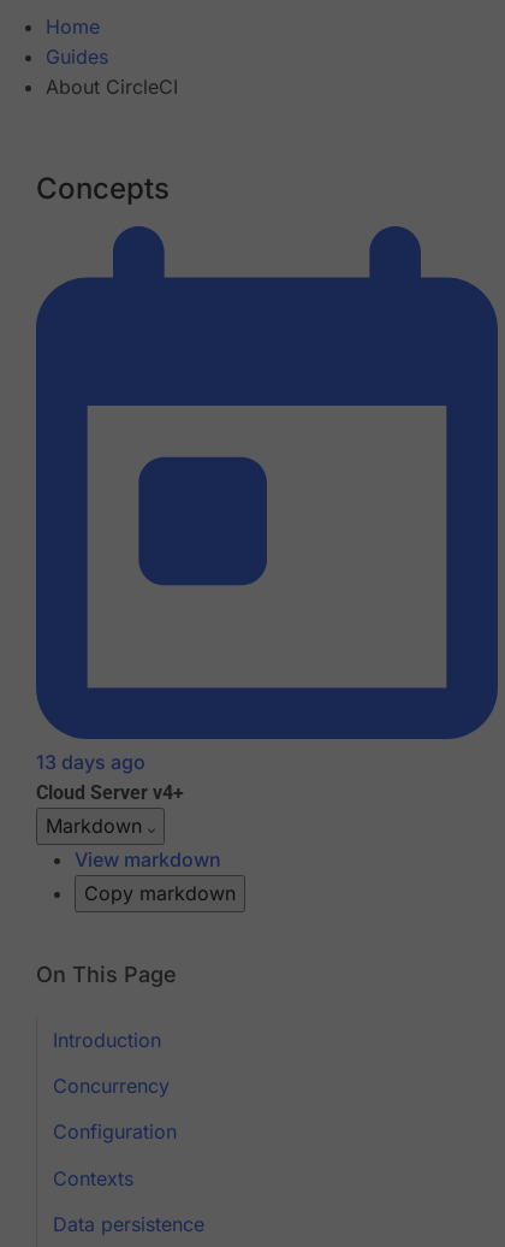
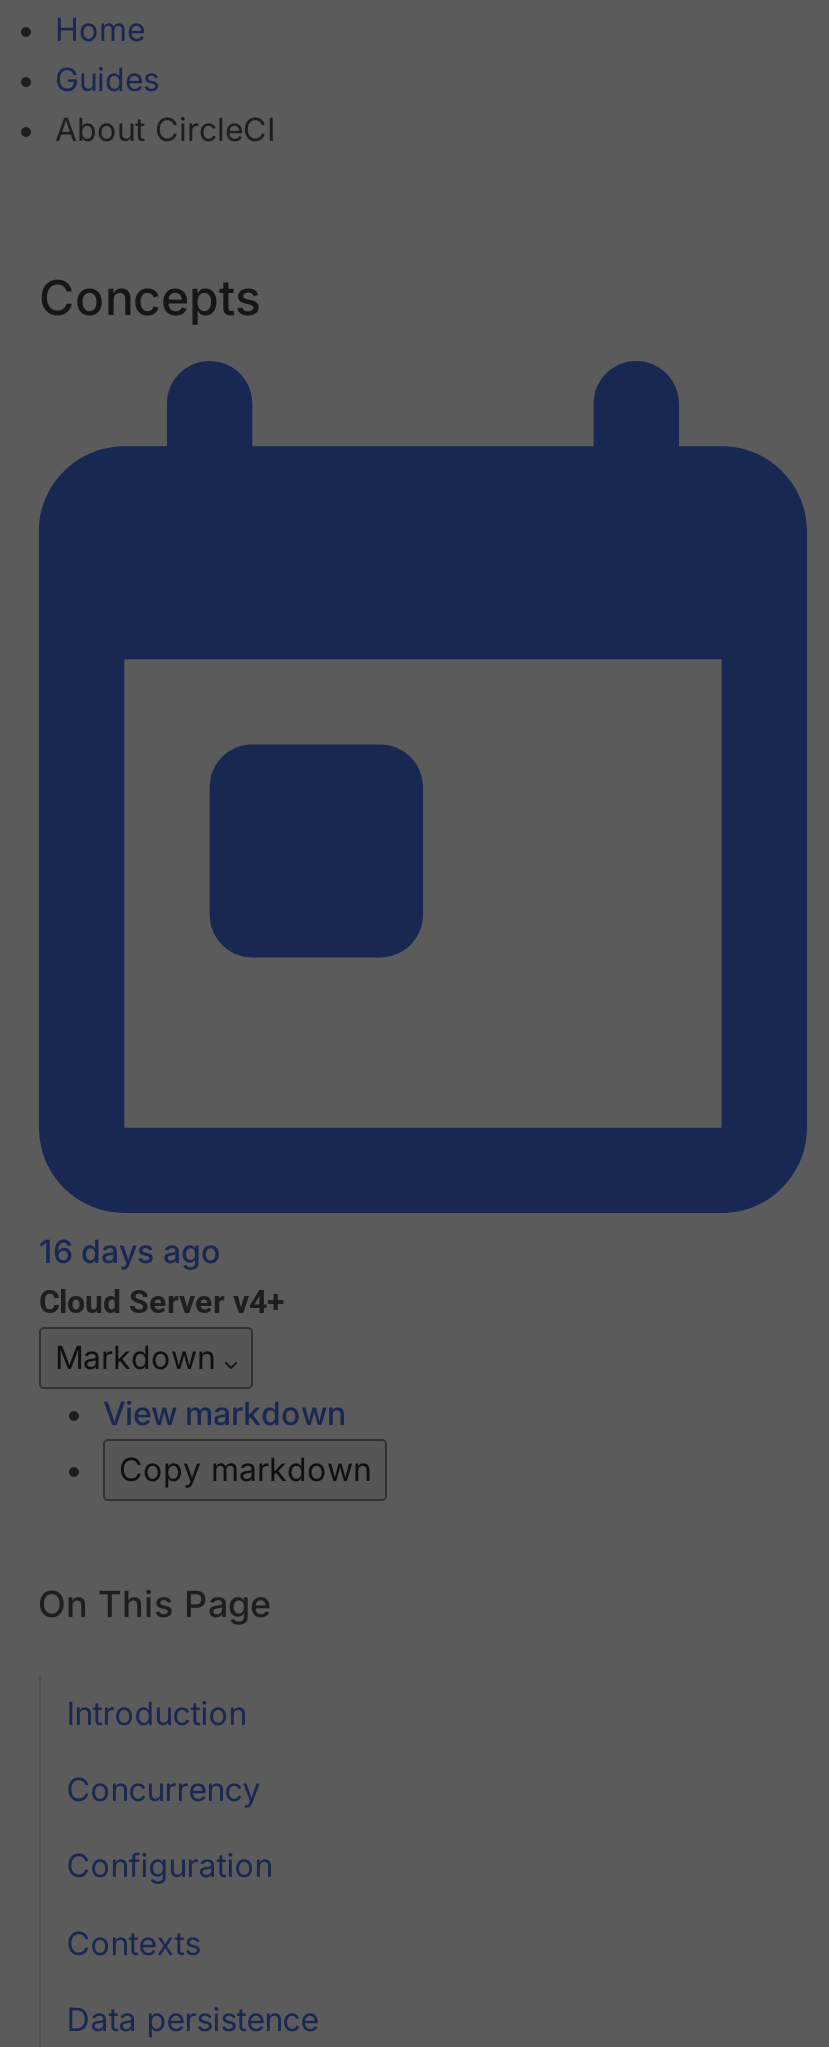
- 13 days ago
+ 16 days ago
